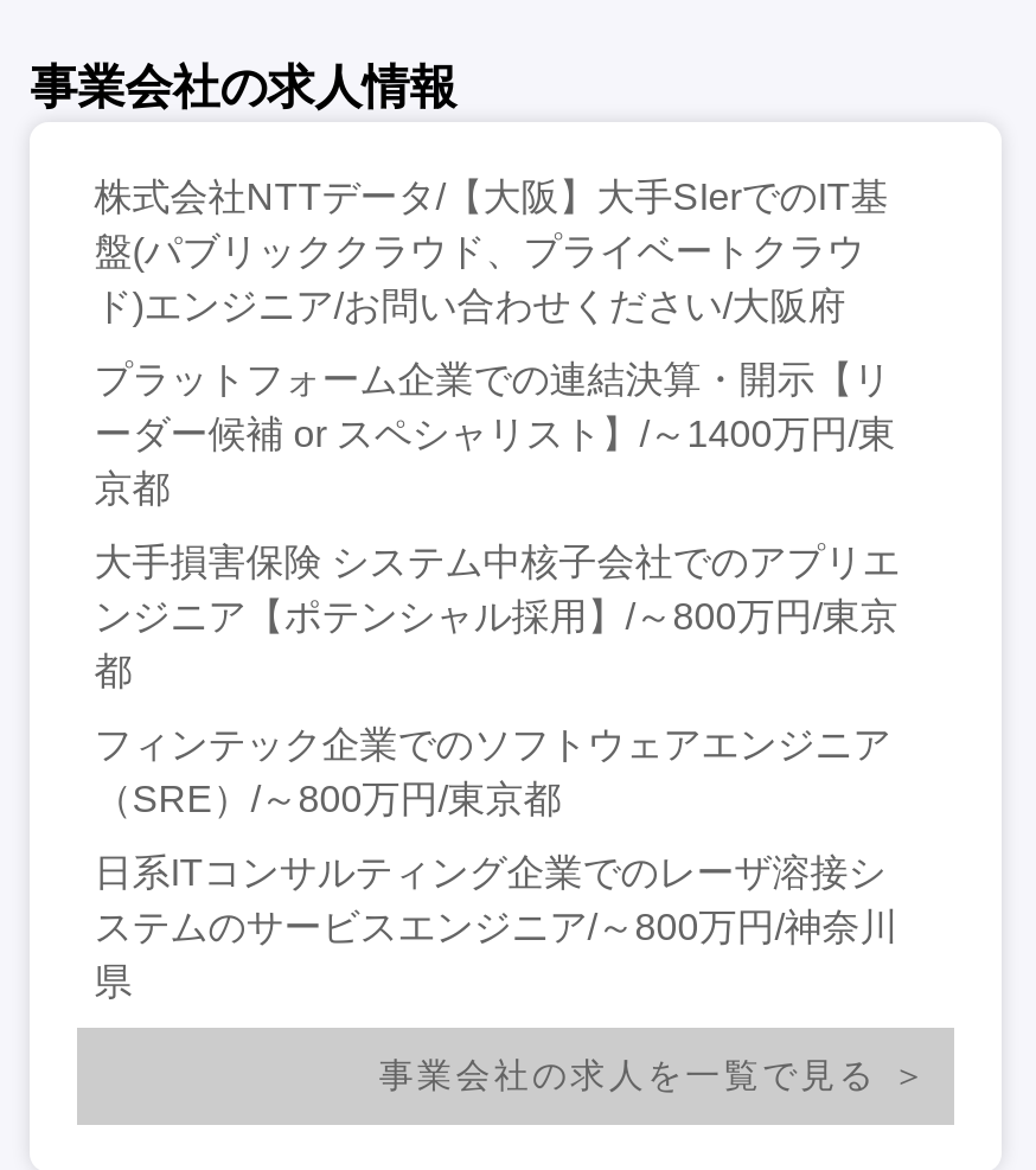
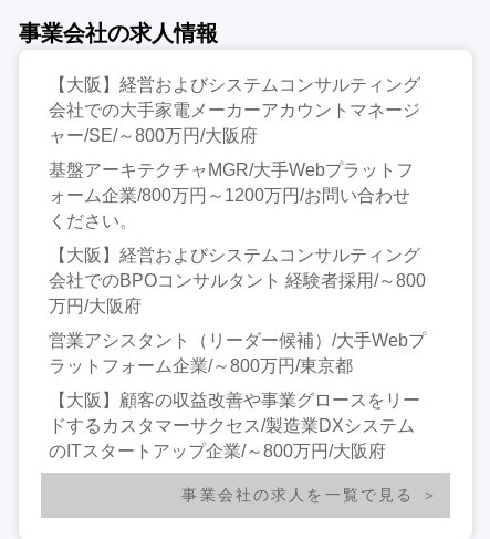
- 株式会社NTTデータ/【大阪】大手SIerでのIT基
- 盤(パブリッククラウド、プライベートクラウ
- ド)エンジニア/お問い合わせください/大阪府
+ 【大阪】経営およびシステムコンサルティング
+ 会社での大手家電メーカーアカウントマネージ
+ ャー/SE/～800万円/大阪府

- プラットフォーム企業での連結決算・開示【リ
- ーダー候補 or スペシャリスト】/～1400万円/東
- 京都
+ 基盤アーキテクチャMGR/大手Webプラットフ
+ ォーム企業/800万円～1200万円/お問い合わせ
+ ください。

- 大手損害保険 システム中核子会社でのアプリエ
- ンジニア【ポテンシャル採用】/～800万円/東京
- 都
+ 【大阪】経営およびシステムコンサルティング
+ 会社でのBPOコンサルタント 経験者採用/～800
+ 万円/大阪府

- フィンテック企業でのソフトウェアエンジニア
- （SRE）/～800万円/東京都
+ 営業アシスタント（リーダー候補）/大手Webプ
+ ラットフォーム企業/～800万円/東京都

- 日系ITコンサルティング企業でのレーザ溶接シ
- ステムのサービスエンジニア/～800万円/神奈川
- 県
+ 【大阪】顧客の収益改善や事業グロースをリー
+ ドするカスタマーサクセス/製造業DXシステム
+ のITスタートアップ企業/～800万円/大阪府
